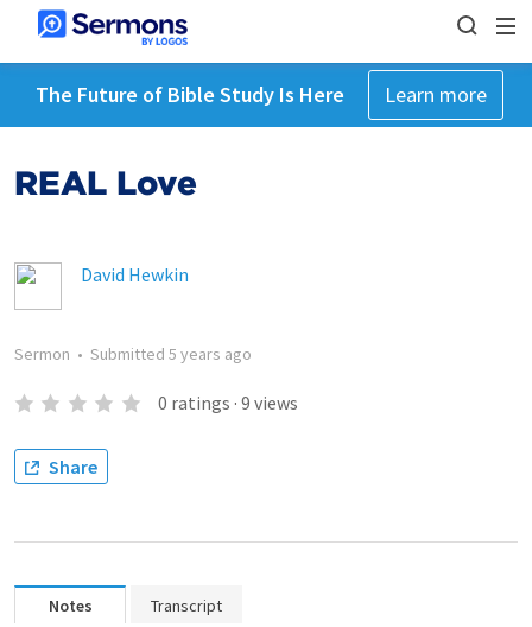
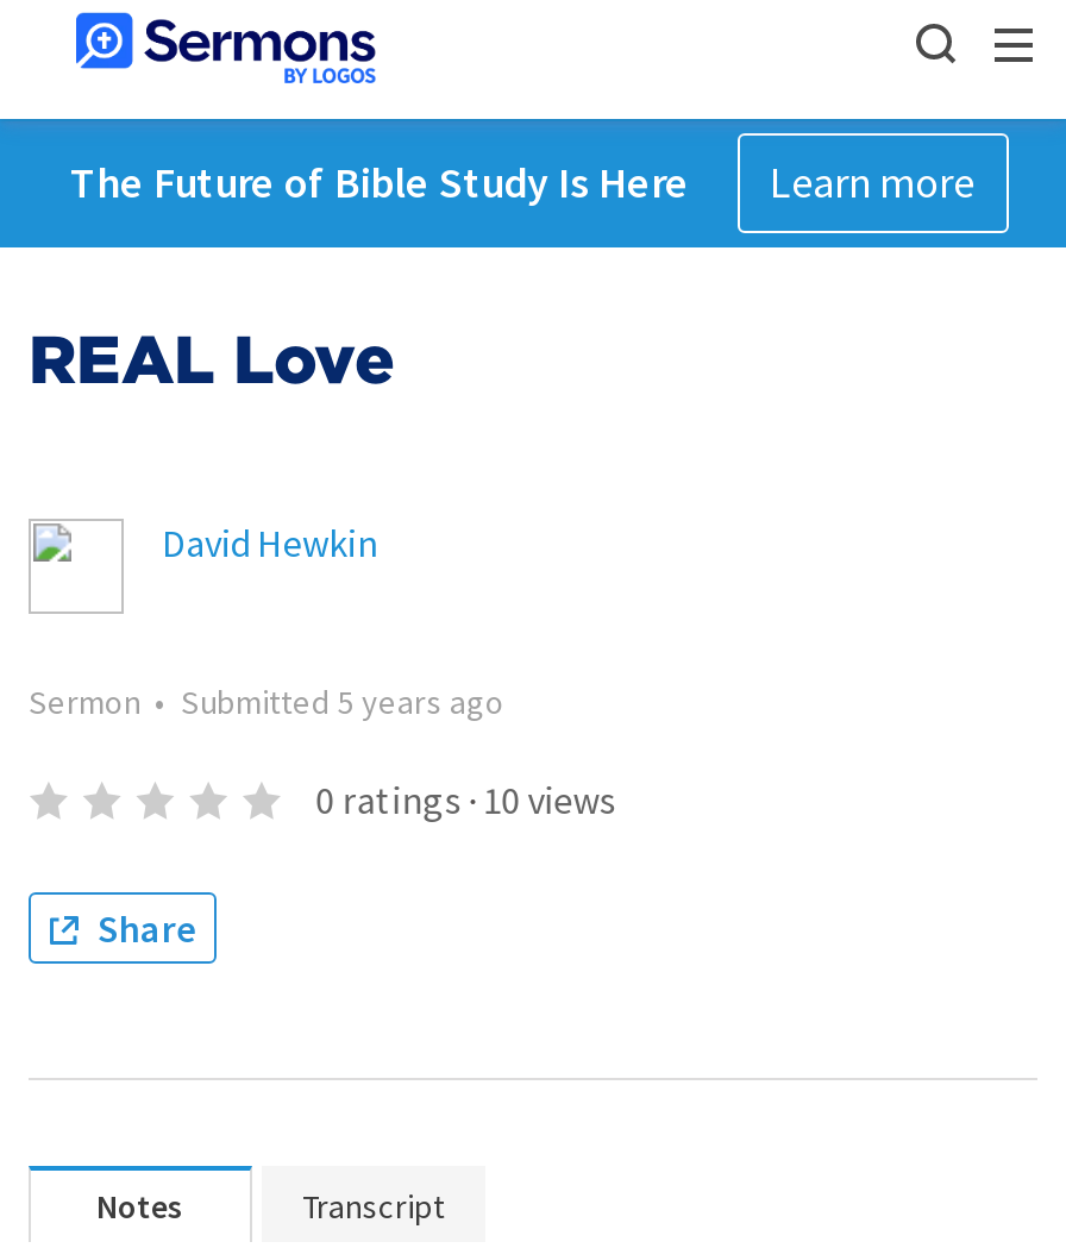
- 0 ratings · 9 views
+ 0 ratings · 10 views
